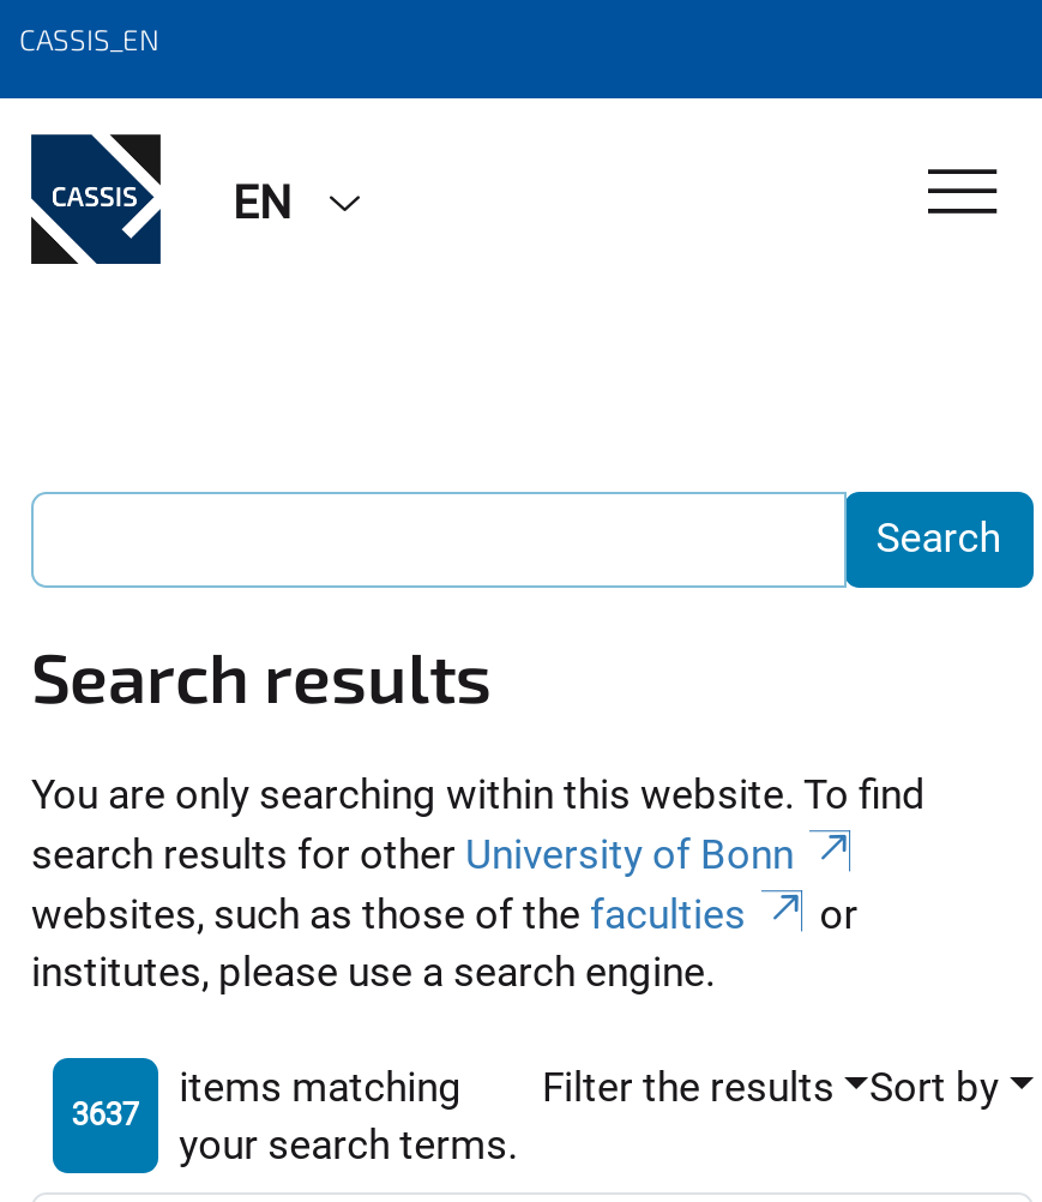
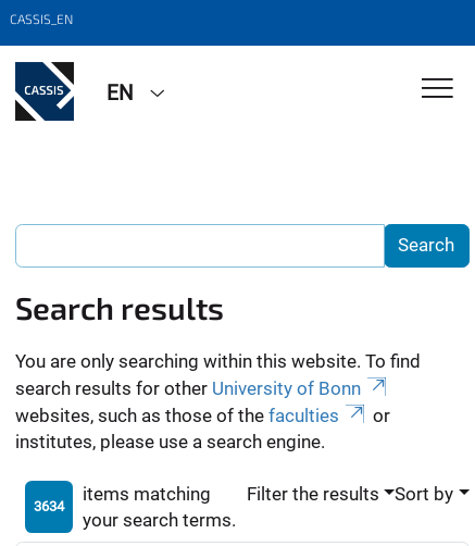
- 3637
+ 3634
